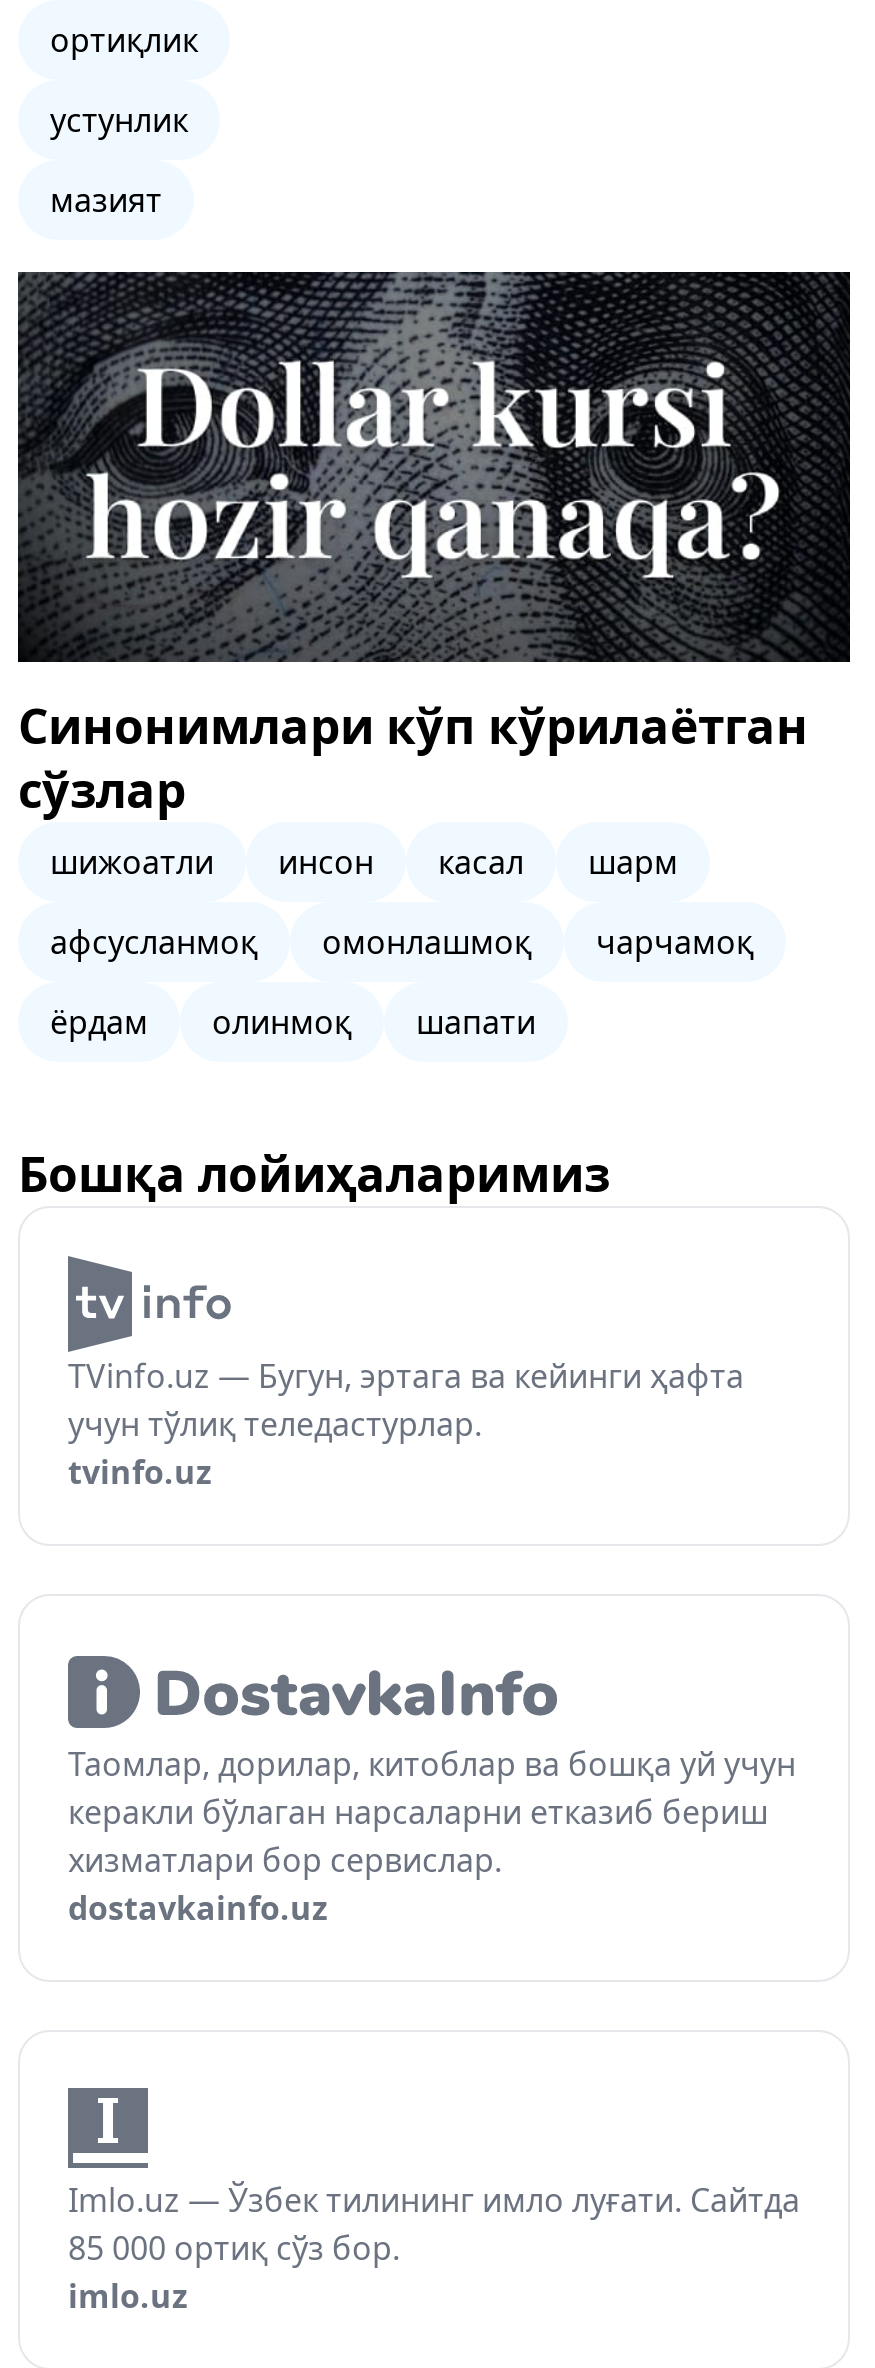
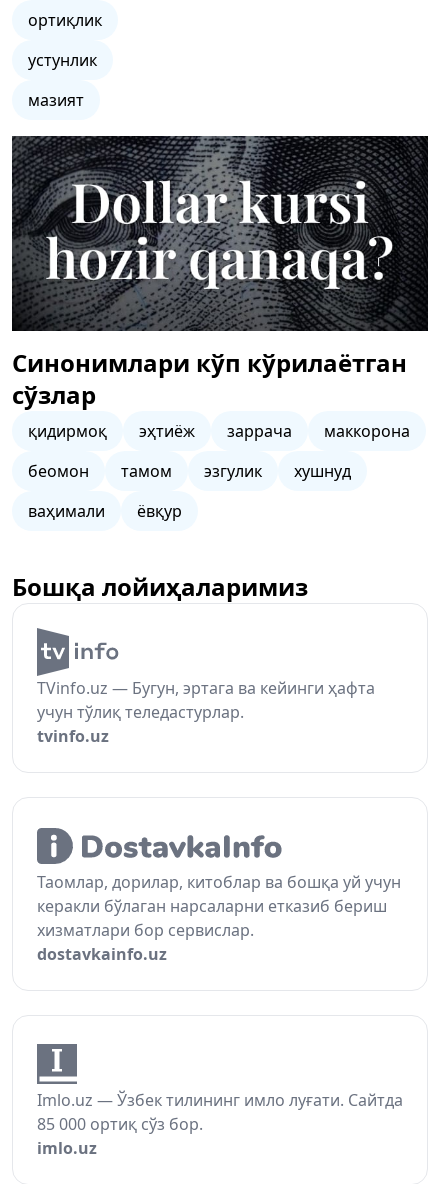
- шижоатли
- инсон
- касал
- шарм
+ қидирмоқ
+ эҳтиёж
+ заррача
+ маккорона

- афсусланмоқ
- омонлашмоқ
- чарчамоқ
+ беомон
+ тамом
+ эзгулик
+ хушнуд

- ёрдам
- олинмоқ
- шапати
+ ваҳимали
+ ёвқур
